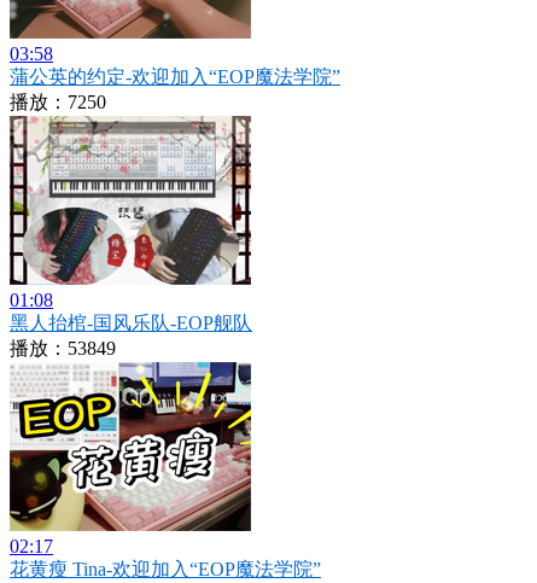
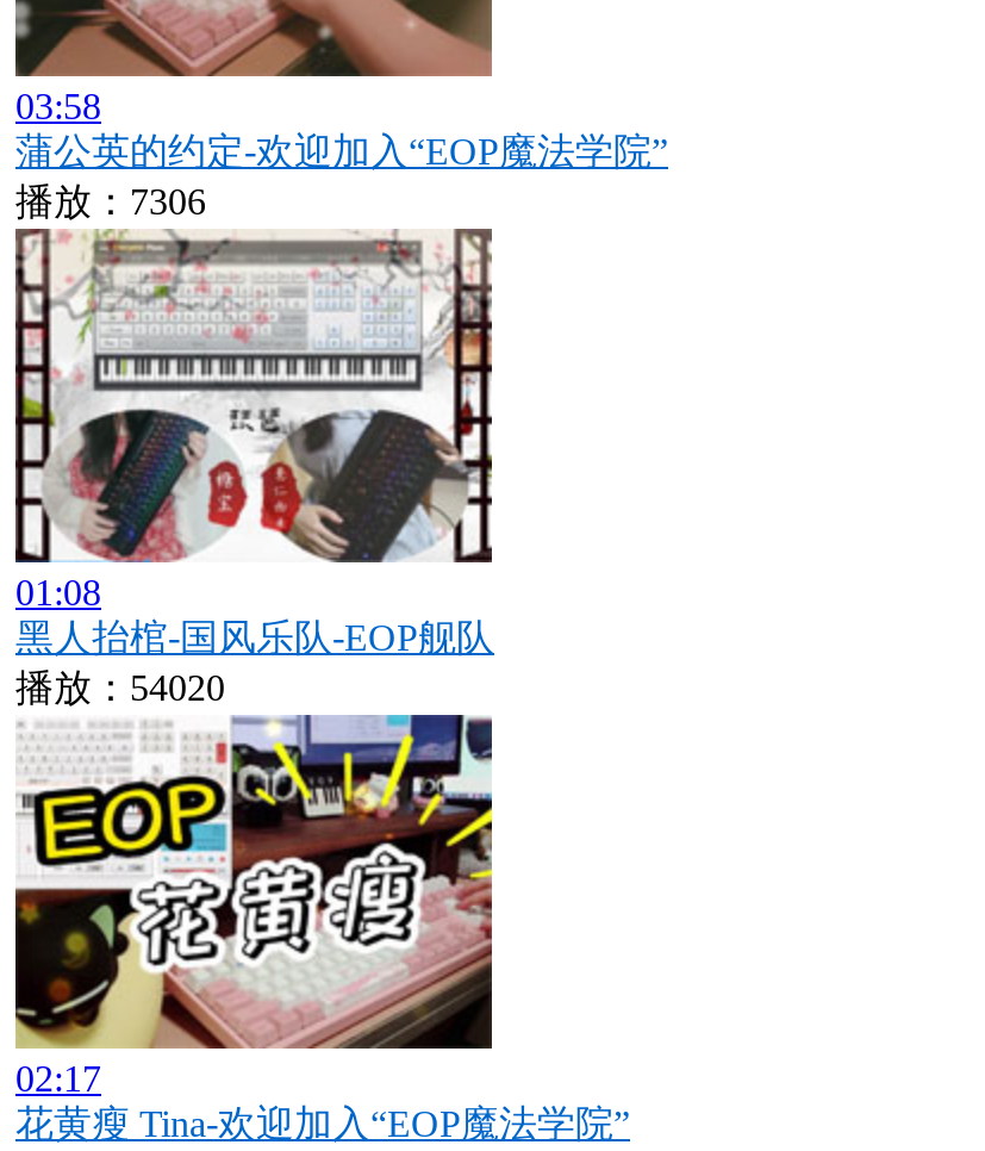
- 播放：7250
+ 播放：7306

- 播放：53849
+ 播放：54020
